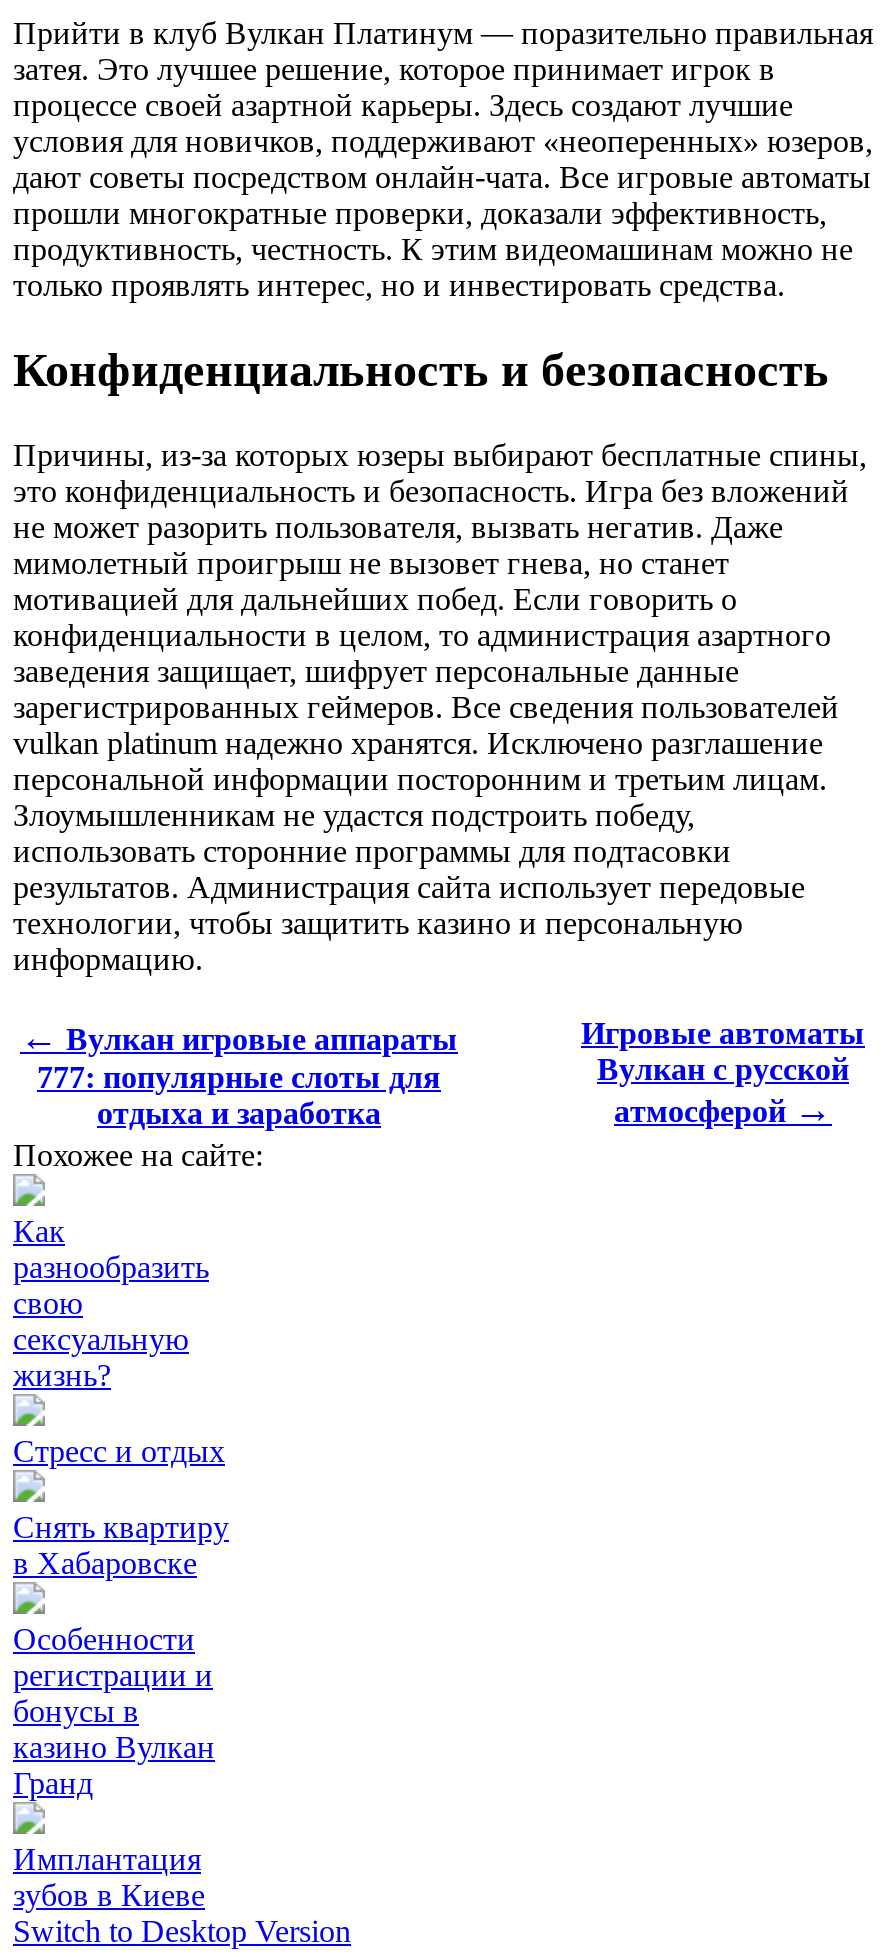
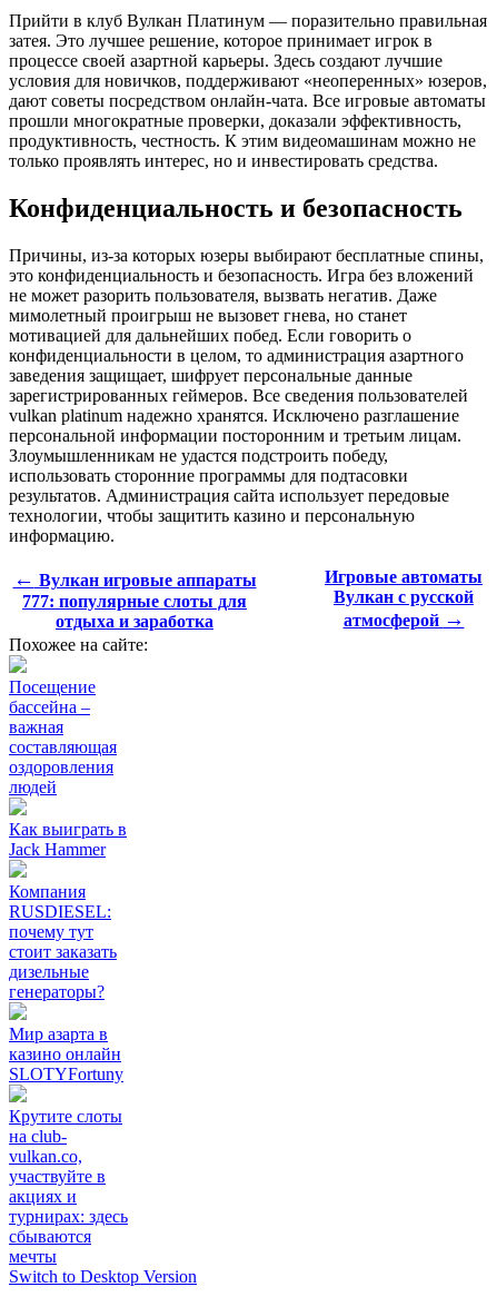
- Как
- разнообразить
- свою
- сексуальную
- жизнь?
+ Посещение
+ бассейна –
+ важная
+ составляющая
+ оздоровления
+ людей

- Стресс и отдых
+ Как выиграть в
+ Jack Hammer

- Снять квартиру
- в Хабаровске
+ Компания
+ RUSDIESEL:
+ почему тут
+ стоит заказать
+ дизельные
+ генераторы?

- Особенности
- регистрации и
- бонусы в
- казино Вулкан
- Гранд
+ Мир азарта в
+ казино онлайн
+ SLOTYFortuny

- Имплантация
- зубов в Киеве
+ Крутите слоты
+ на club-
+ vulkan.co,
+ участвуйте в
+ акциях и
+ турнирах: здесь
+ сбываются
+ мечты
